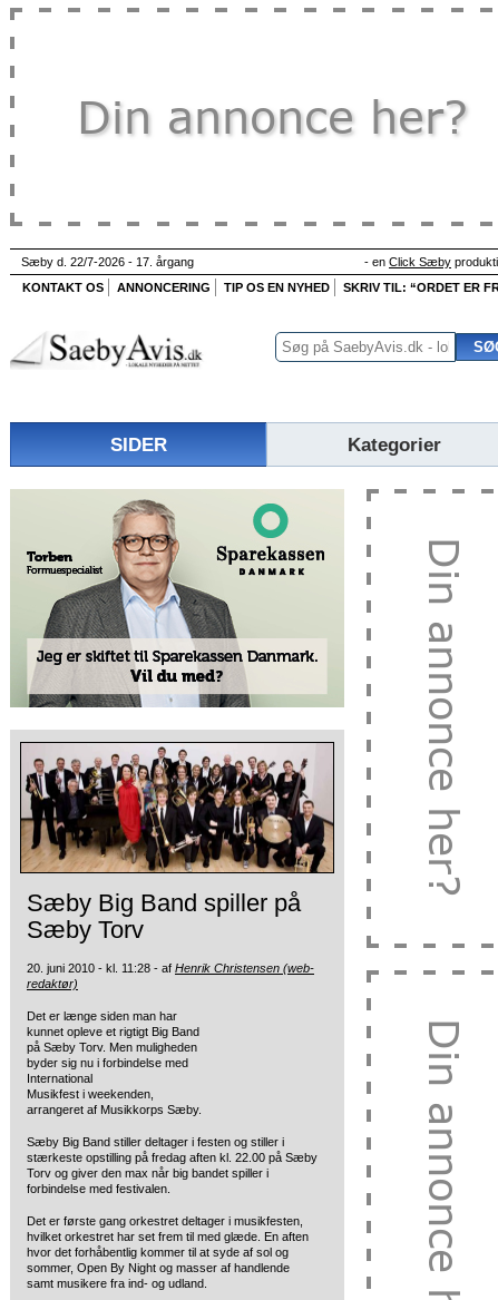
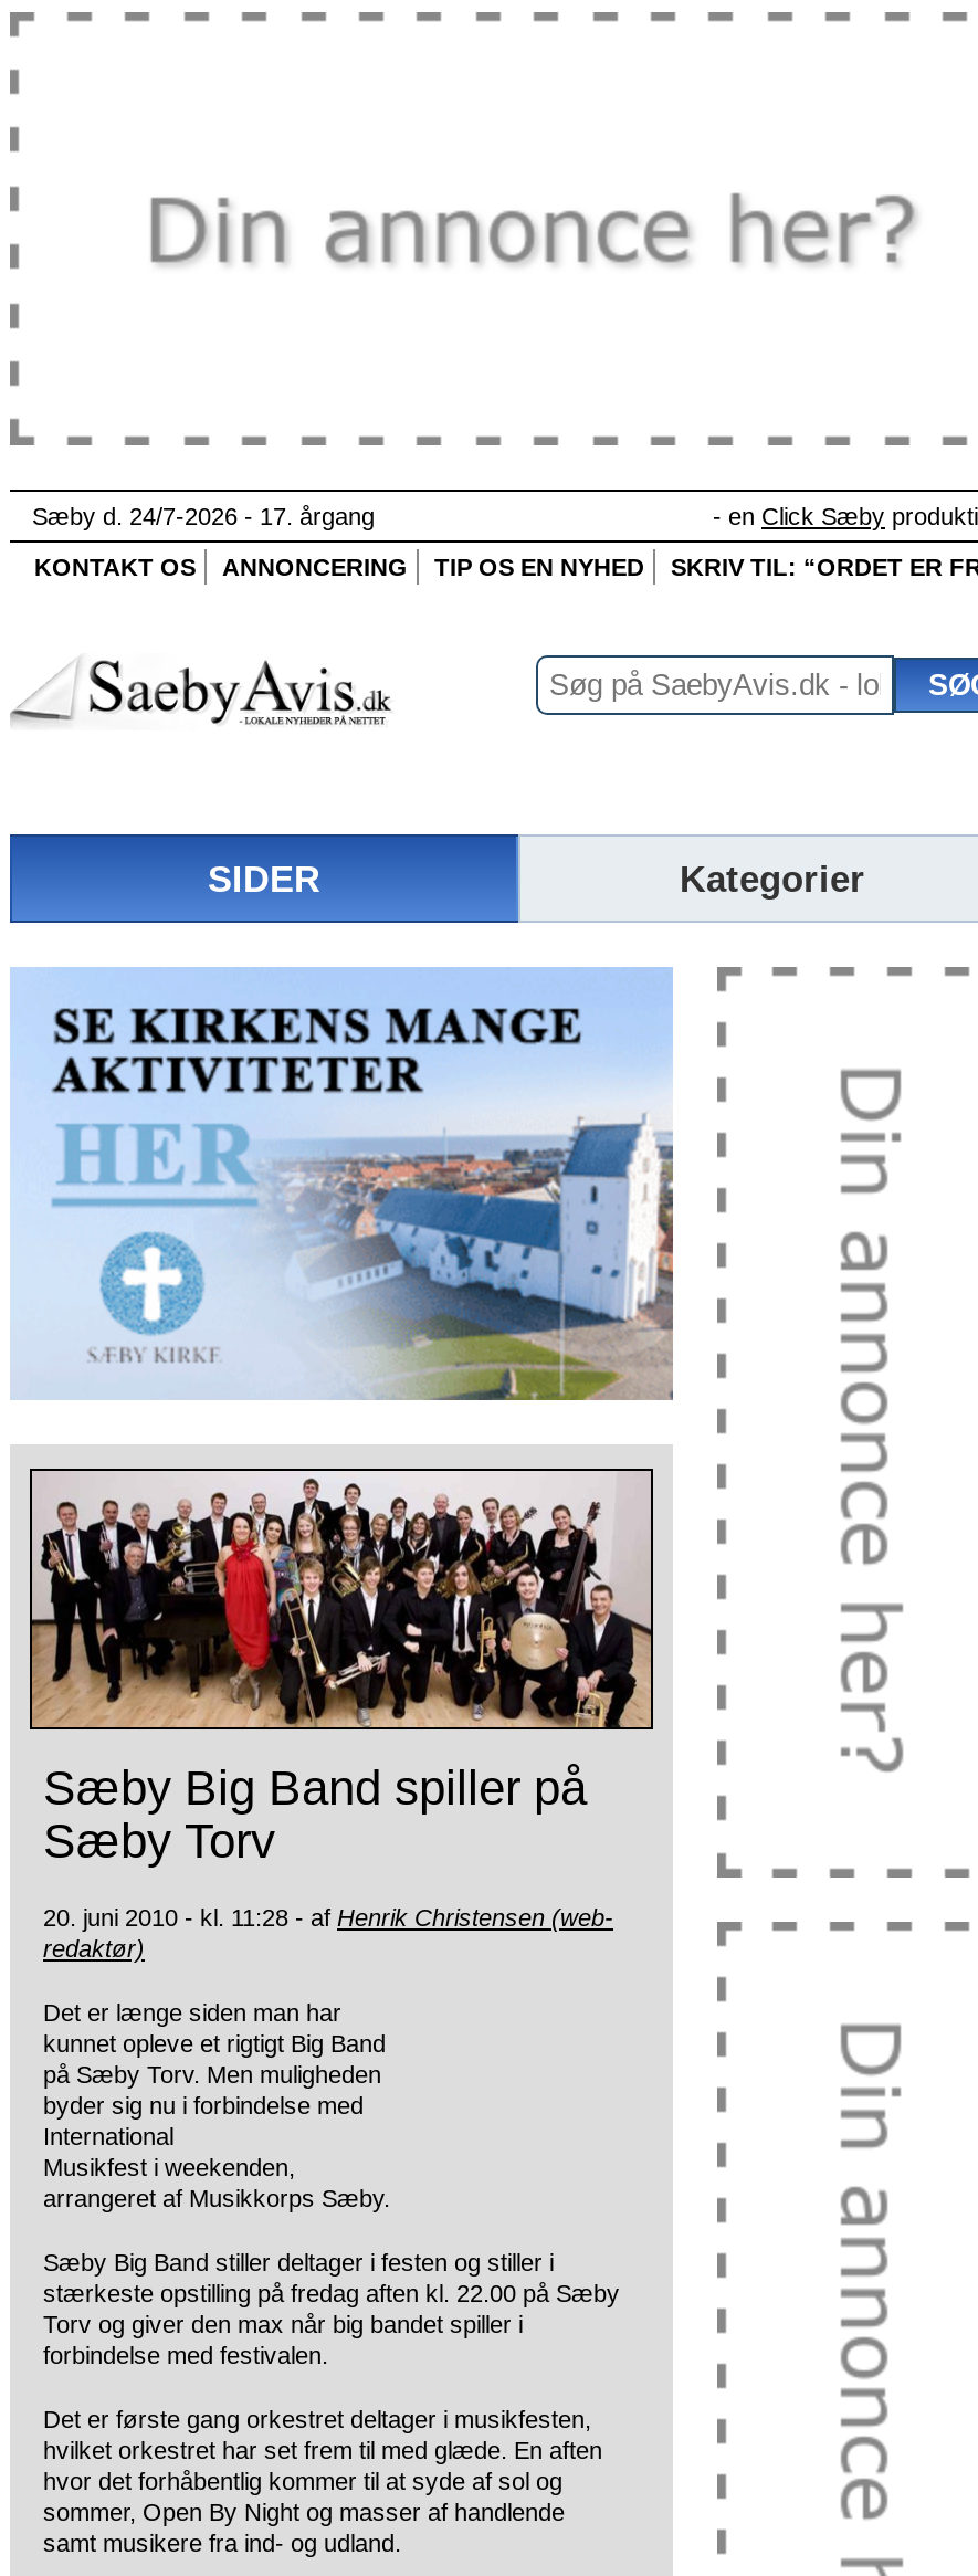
- Sæby d. 22/7-2026 - 17. årgang
+ Sæby d. 24/7-2026 - 17. årgang

- [image]
+ [image]
